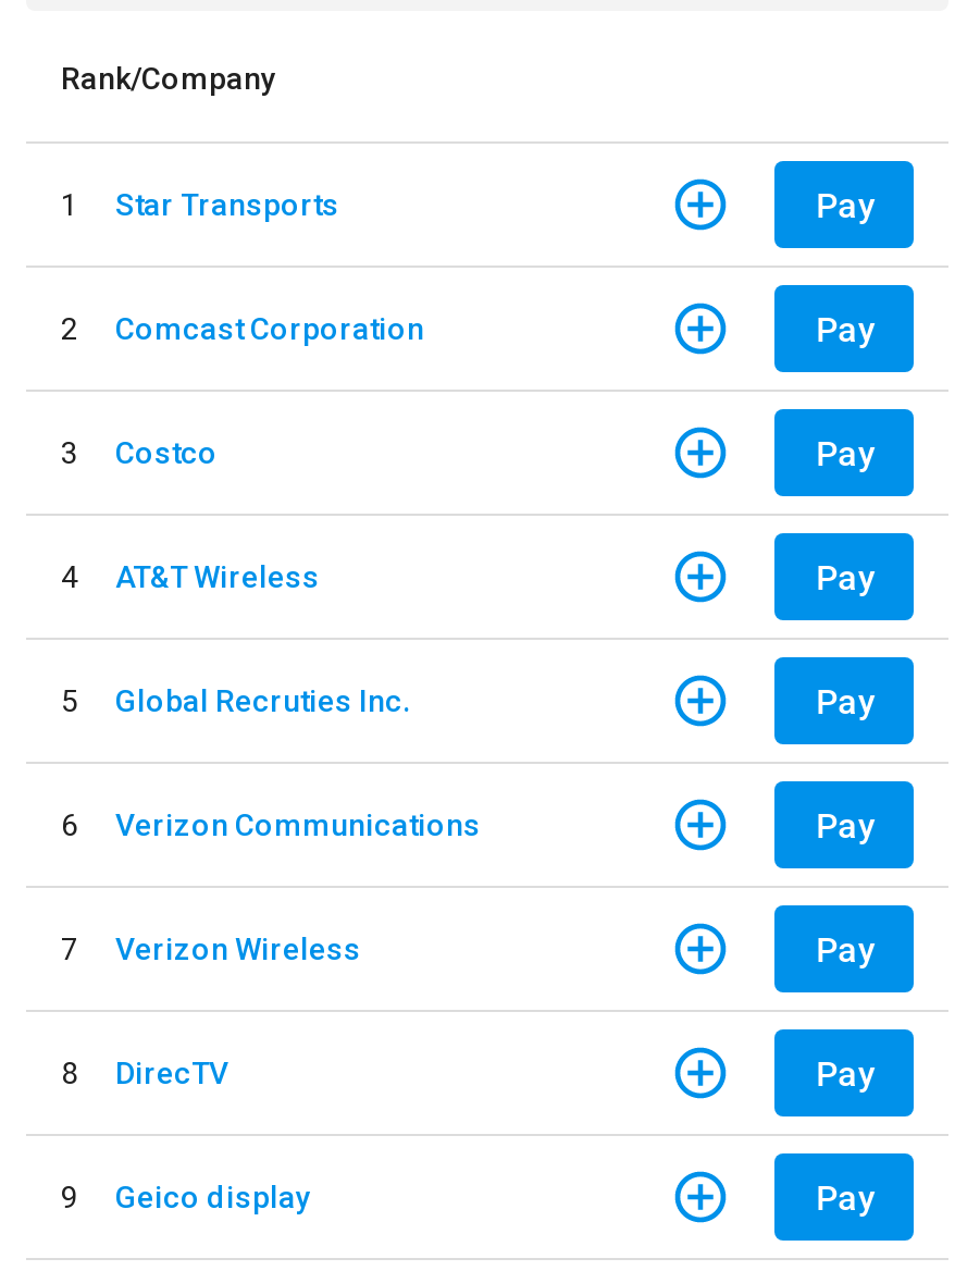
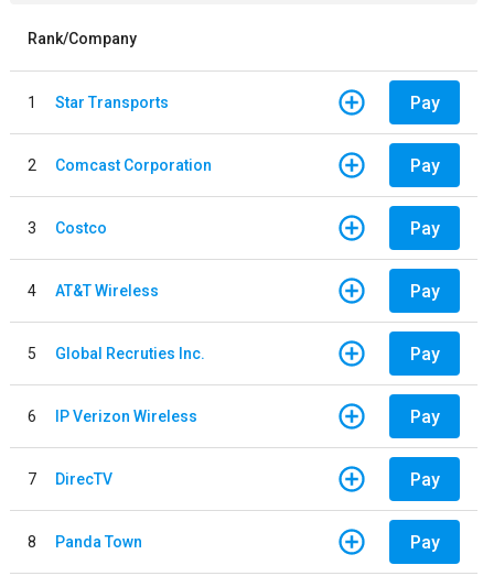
- Verizon Communications
+ IP Verizon Wireless

- Verizon Wireless
- Pay
- 8

- 9
- Geico display
+ 8
+ Panda Town
